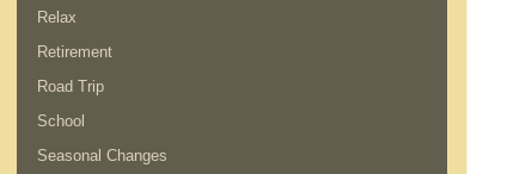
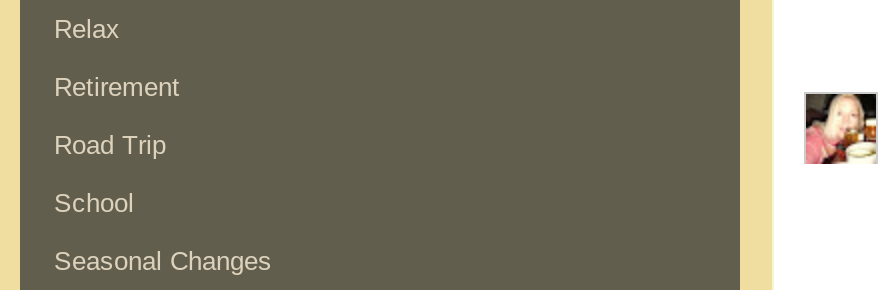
+ [image]
